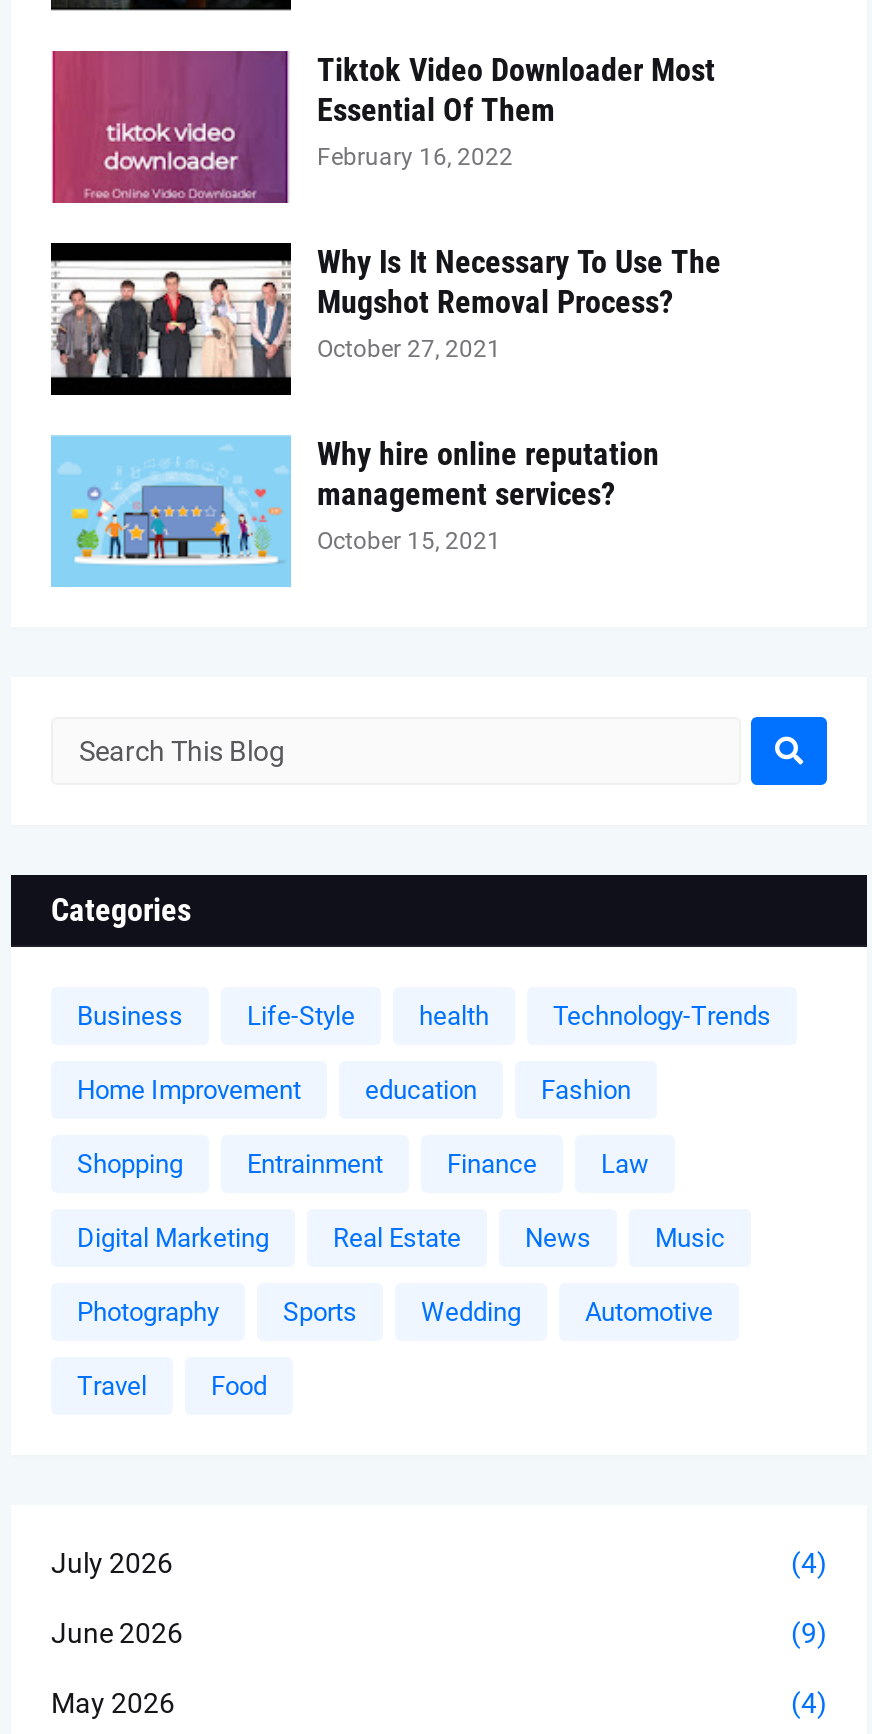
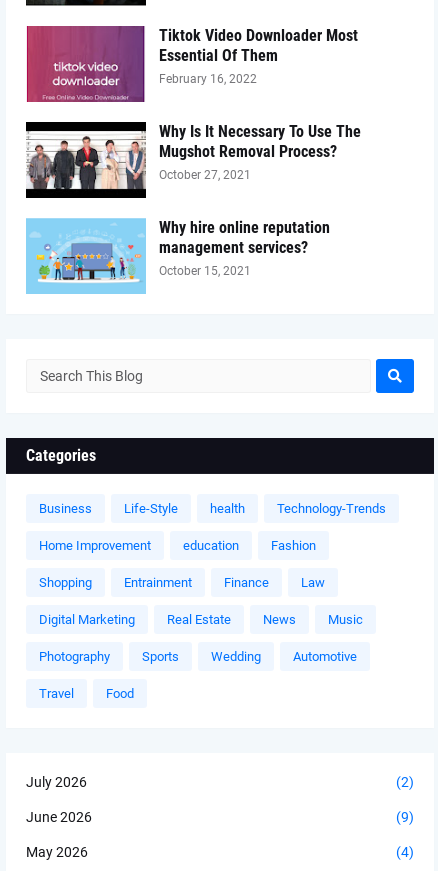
- (4)
+ (2)
